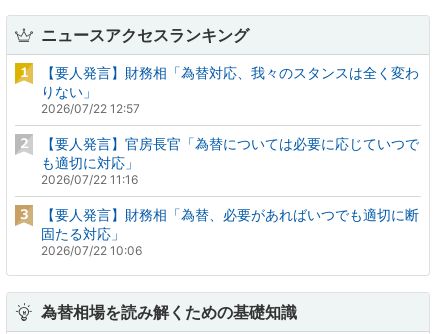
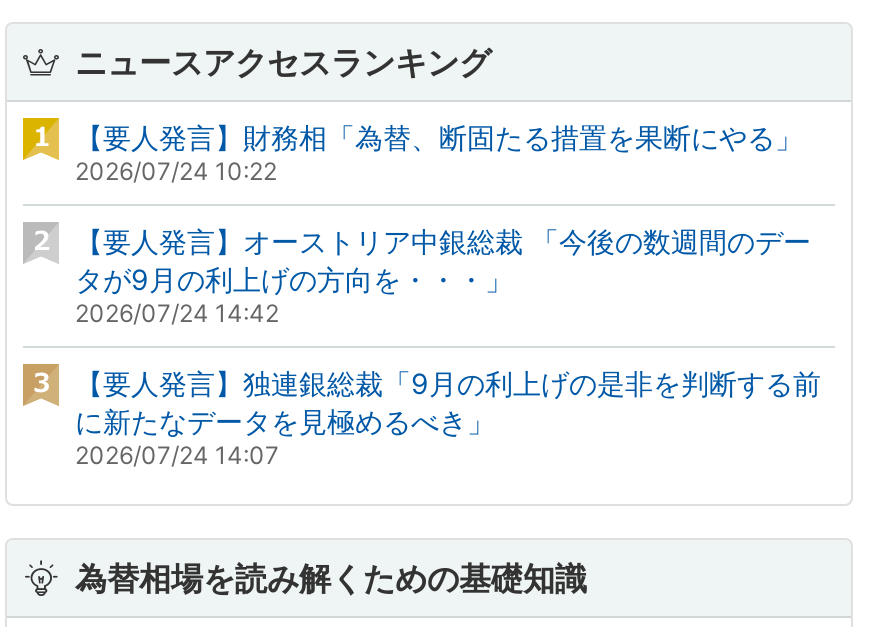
- 【要人発言】財務相「為替対応、我々のスタンスは全く変わ
- りない」
- 2026/07/22 12:57
+ 【要人発言】財務相「為替、断固たる措置を果断にやる」
+ 2026/07/24 10:22

- 【要人発言】官房長官「為替については必要に応じていつで
- も適切に対応」
- 2026/07/22 11:16
+ 【要人発言】オーストリア中銀総裁 「今後の数週間のデー
+ タが9月の利上げの方向を・・・」
+ 2026/07/24 14:42

- 【要人発言】財務相「為替、必要があればいつでも適切に断
- 固たる対応」
- 2026/07/22 10:06
+ 【要人発言】独連銀総裁「9月の利上げの是非を判断する前
+ に新たなデータを見極めるべき」
+ 2026/07/24 14:07
